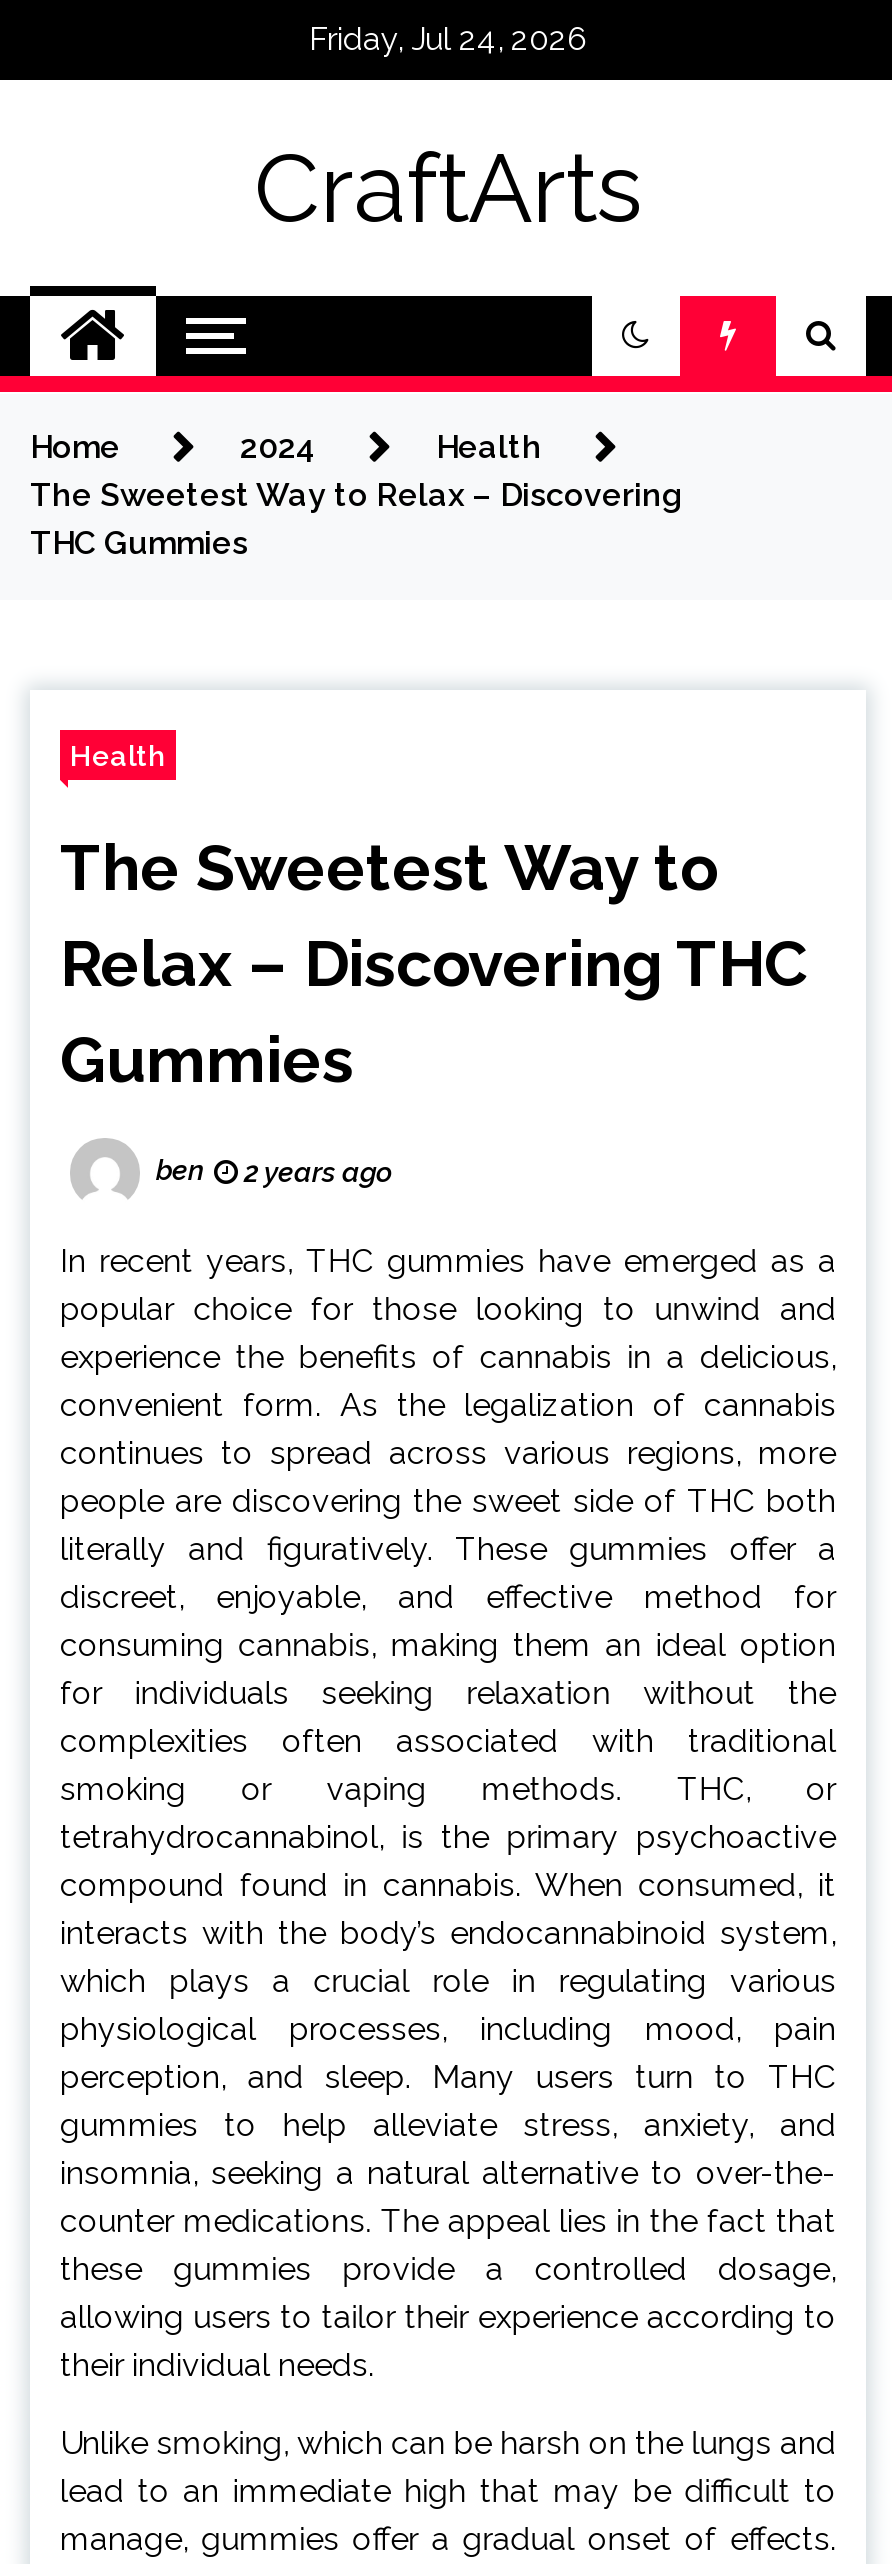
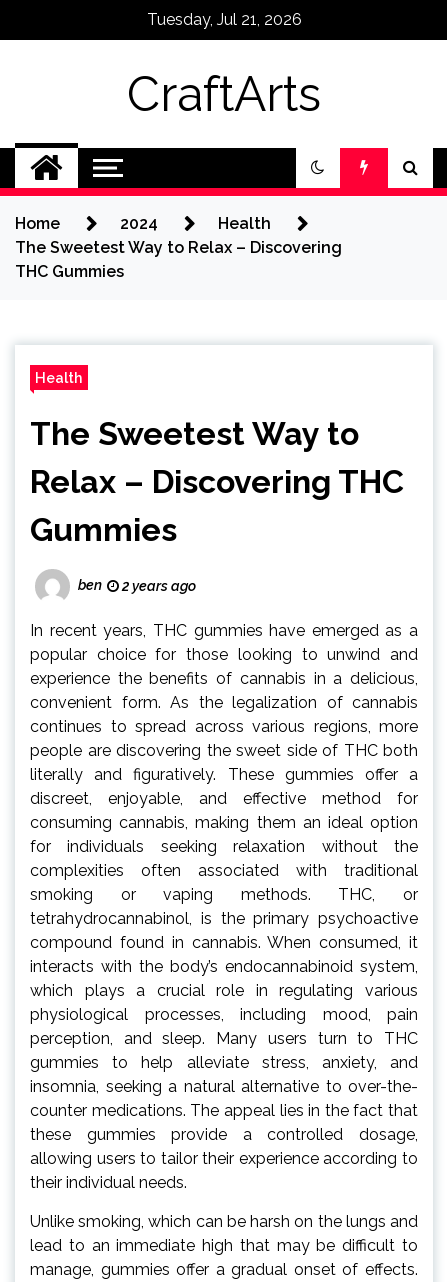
- Friday, Jul 24, 2026
+ Tuesday, Jul 21, 2026
